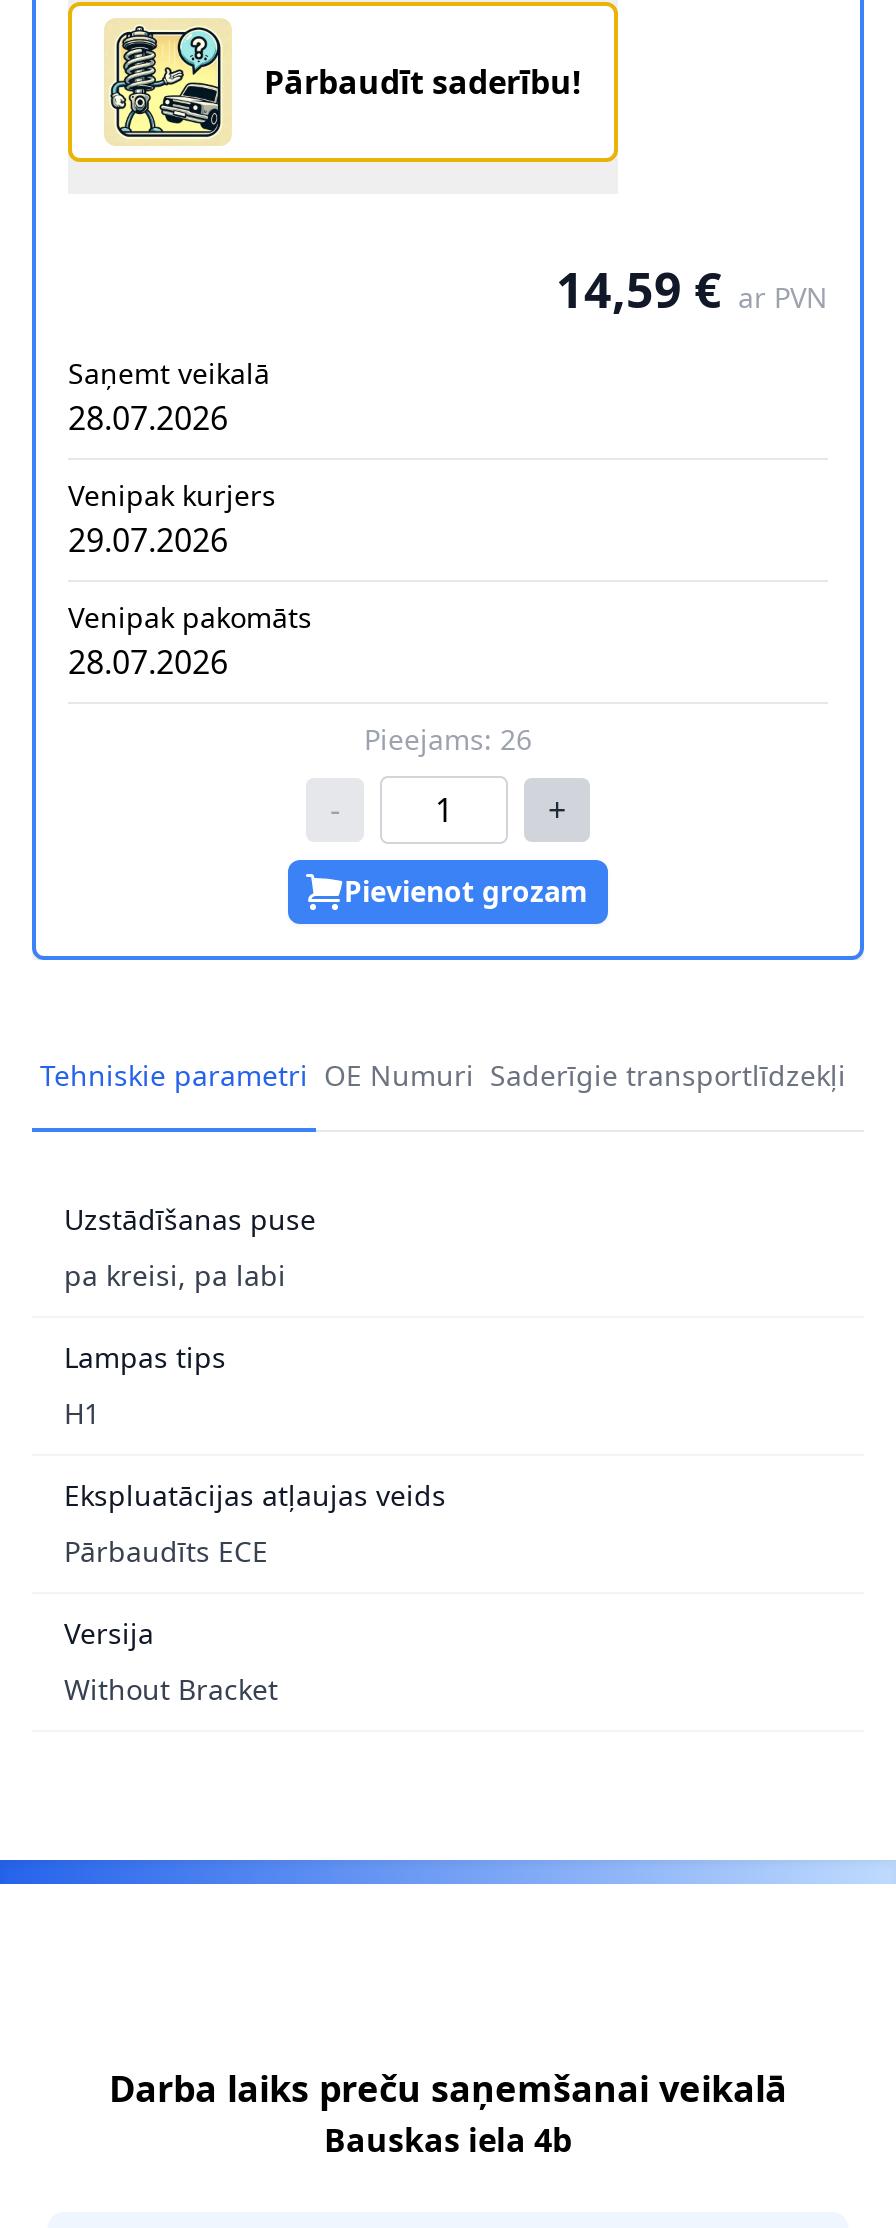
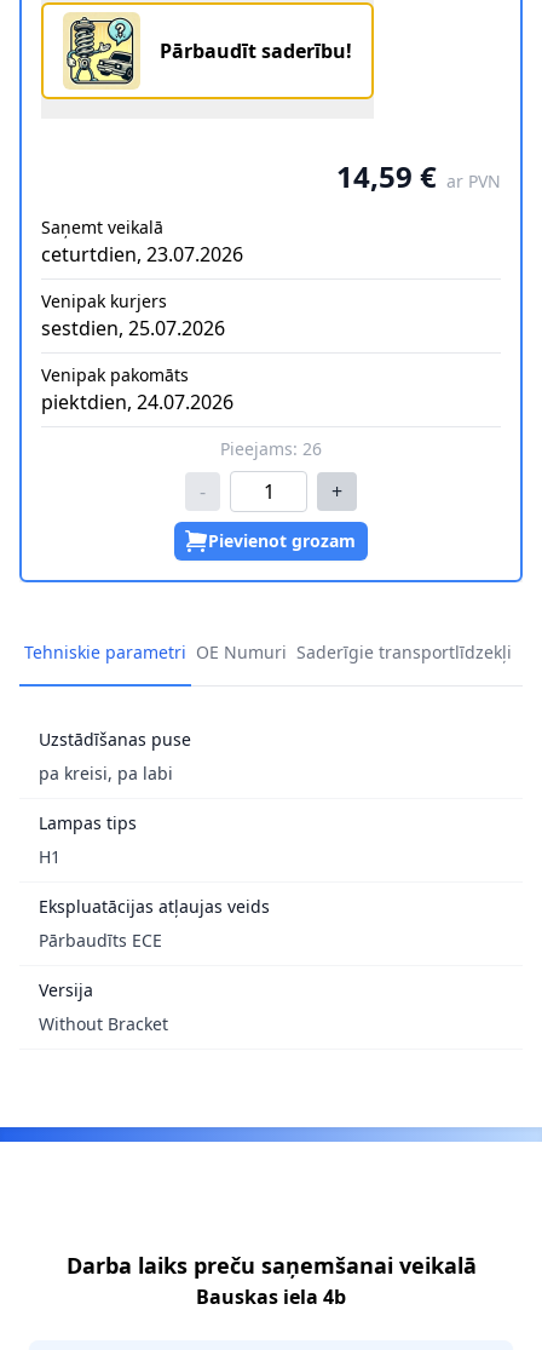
- 28.07.2026
+ ceturtdien, 23.07.2026

- 29.07.2026
+ sestdien, 25.07.2026

- 28.07.2026
+ piektdien, 24.07.2026
